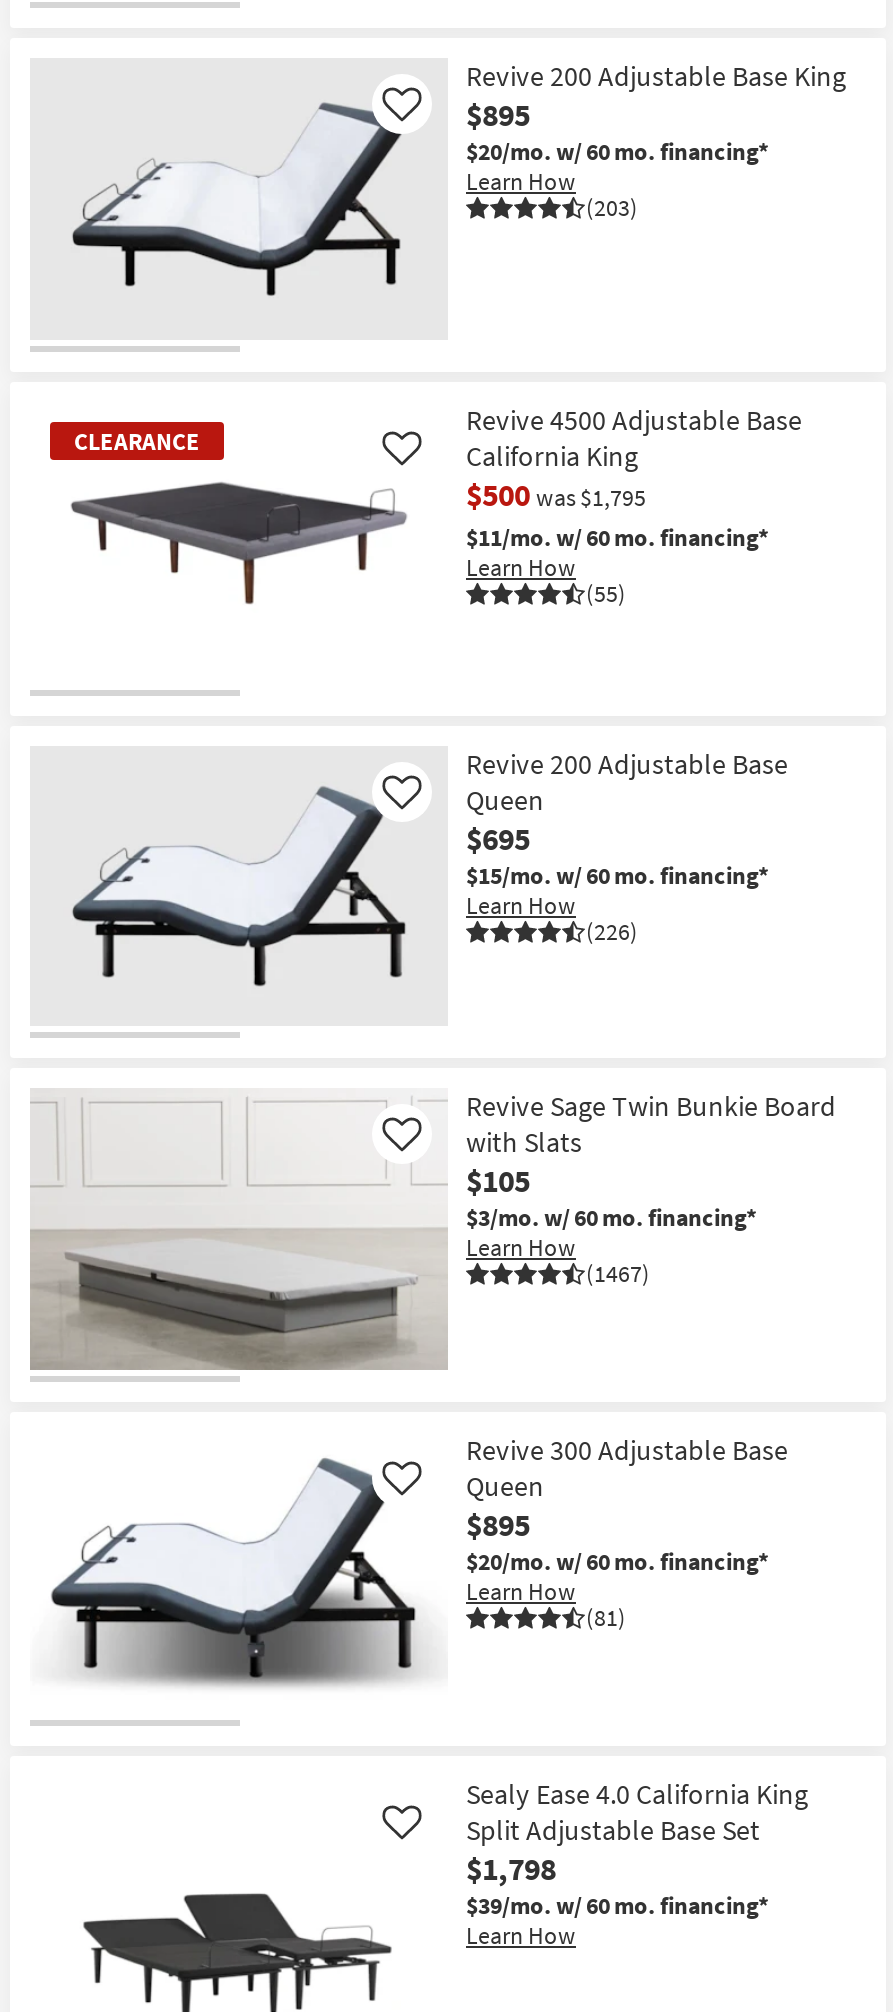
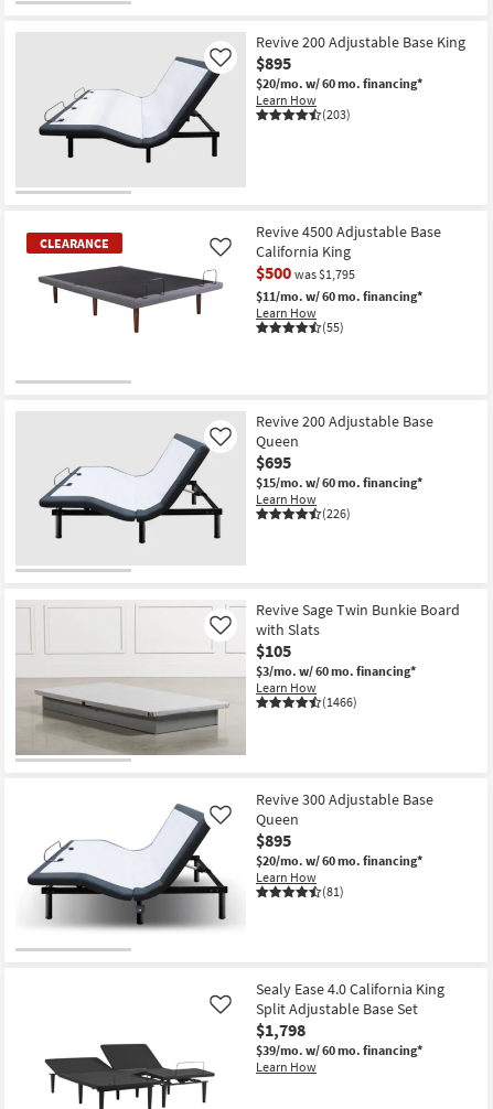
- (1467)
+ (1466)
